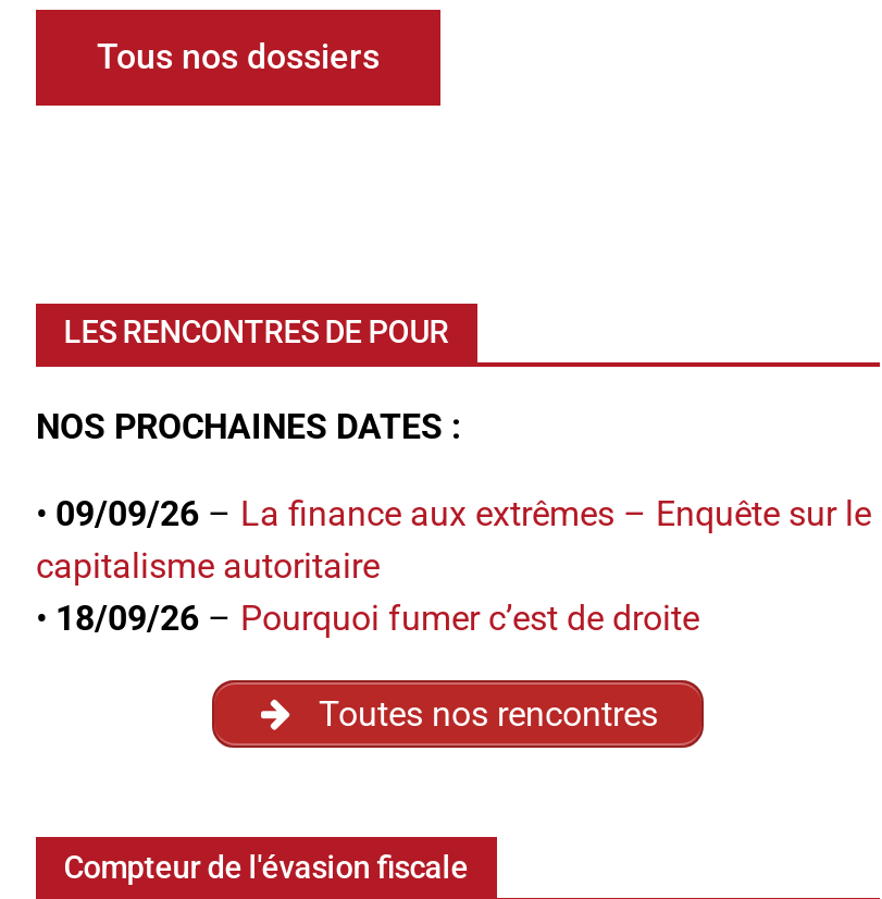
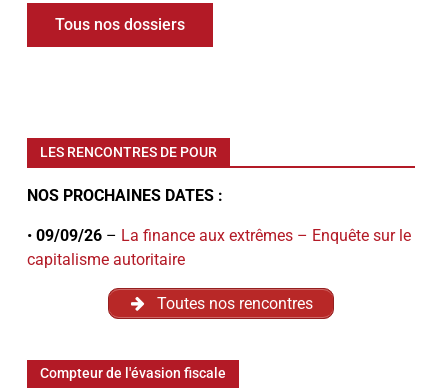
- • 18/09/26 – Pourquoi fumer c’est de droite
